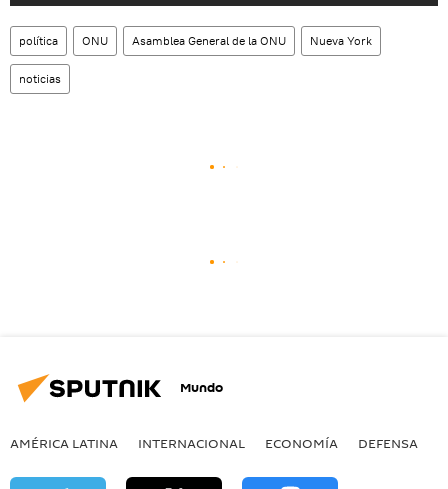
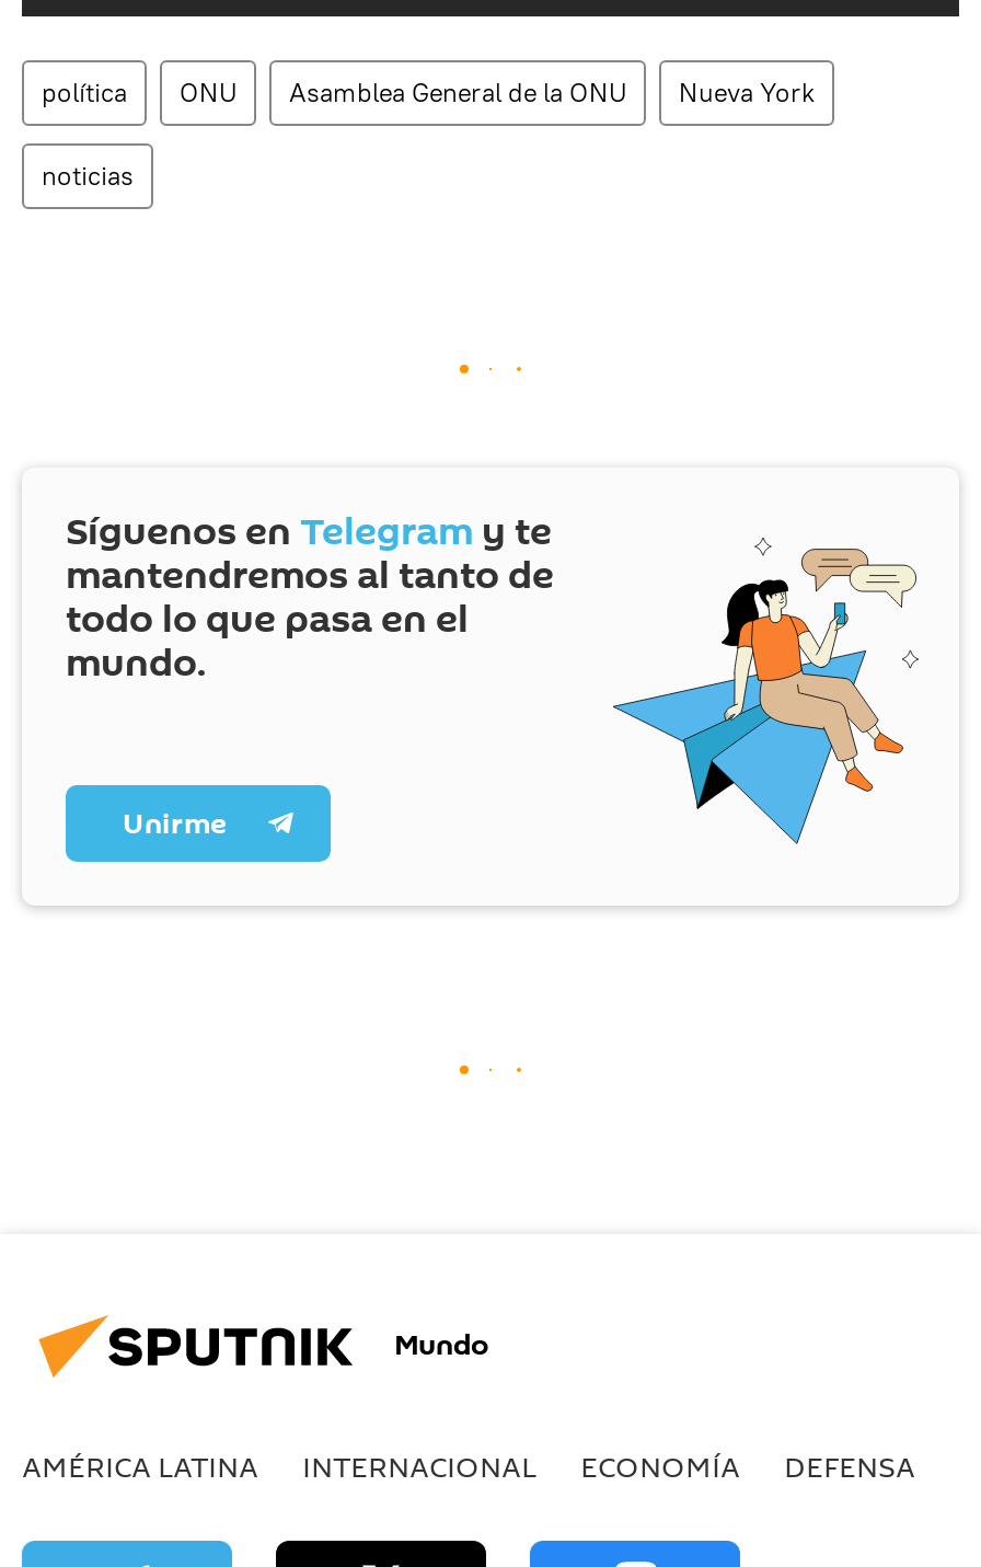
+ [image]
+ Síguenos en Telegram y te
+ mantendremos al tanto de
+ todo lo que pasa en el
+ mundo.
+ Unirme
